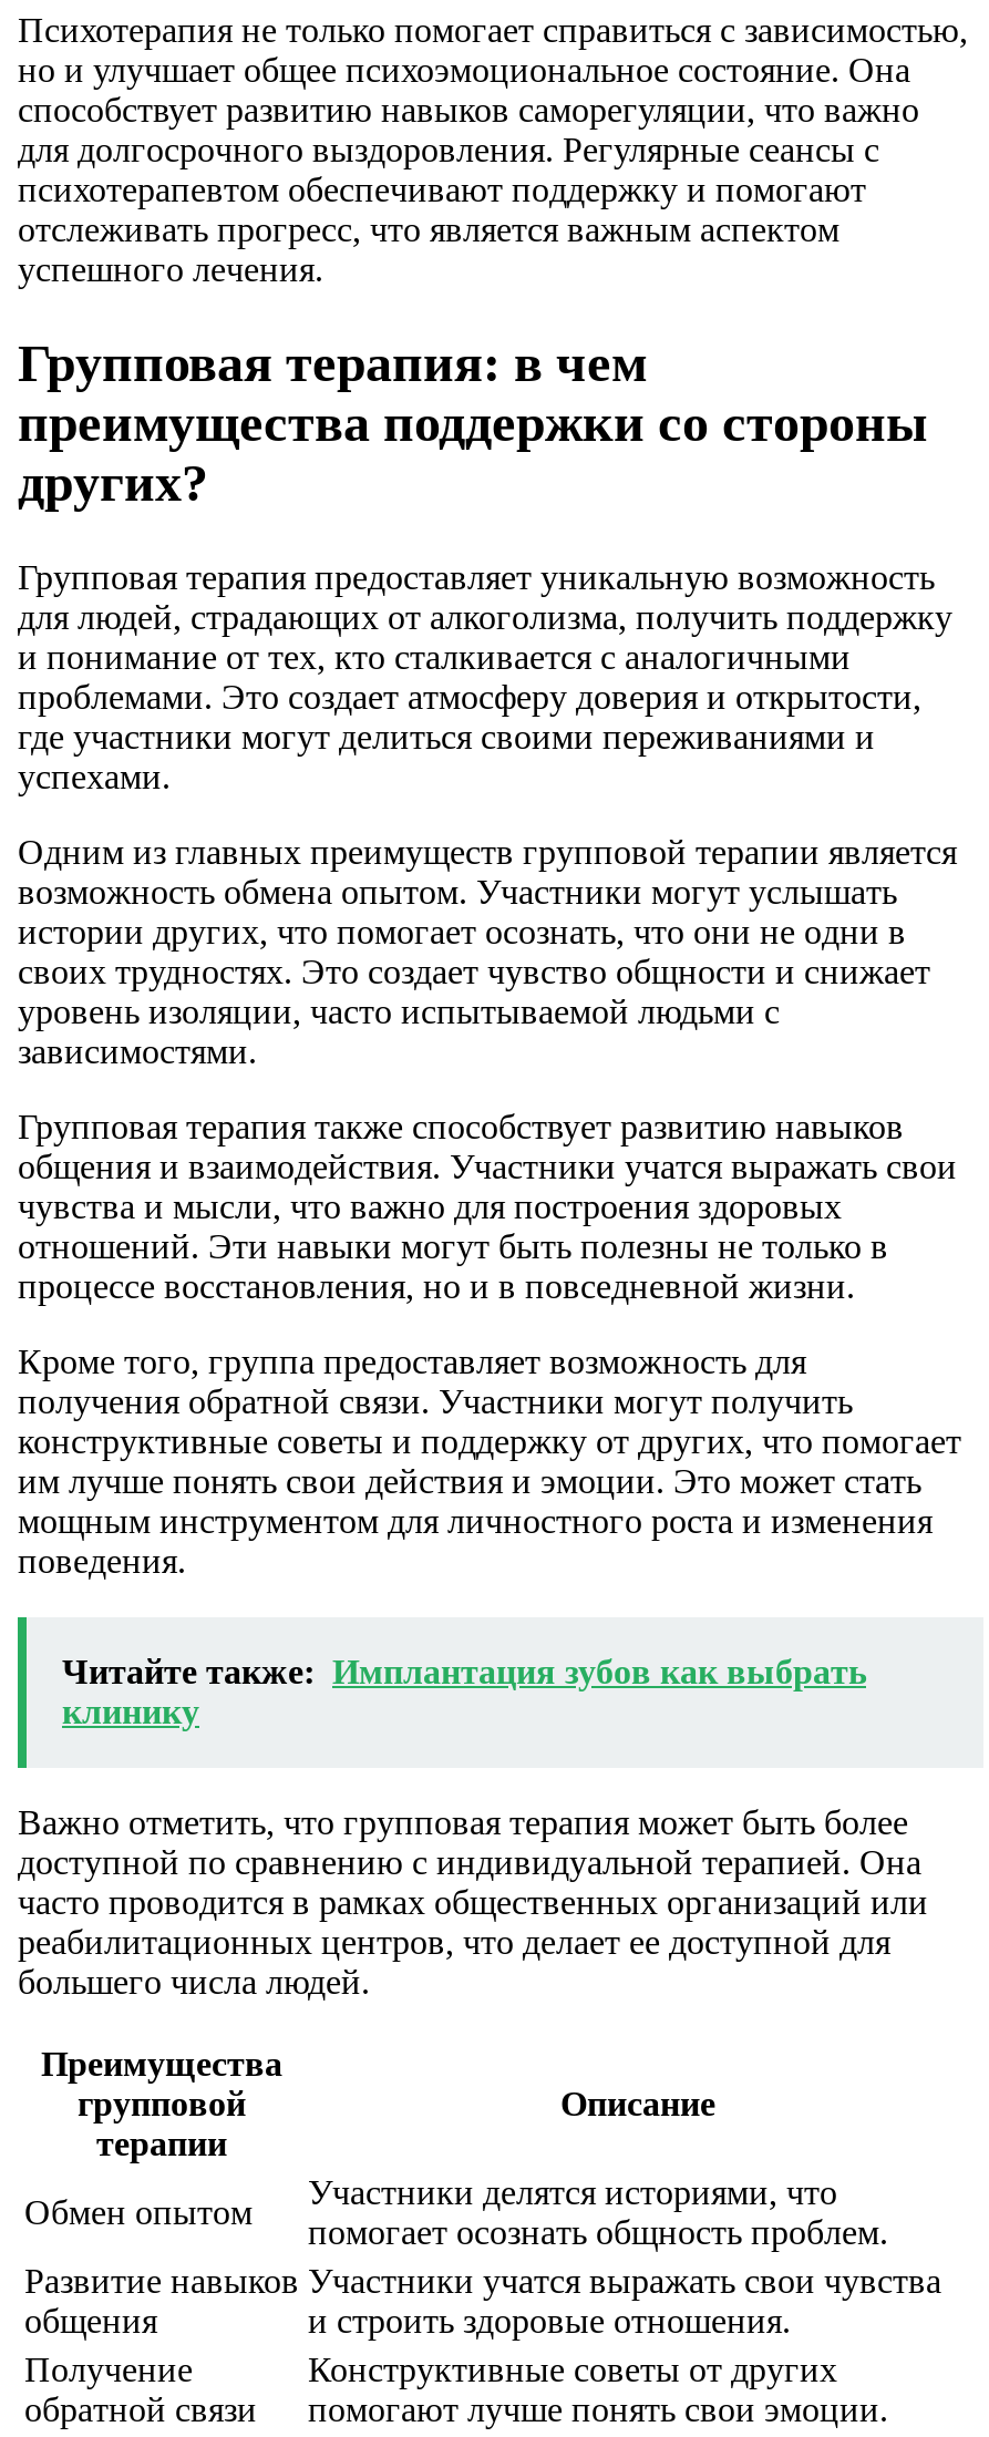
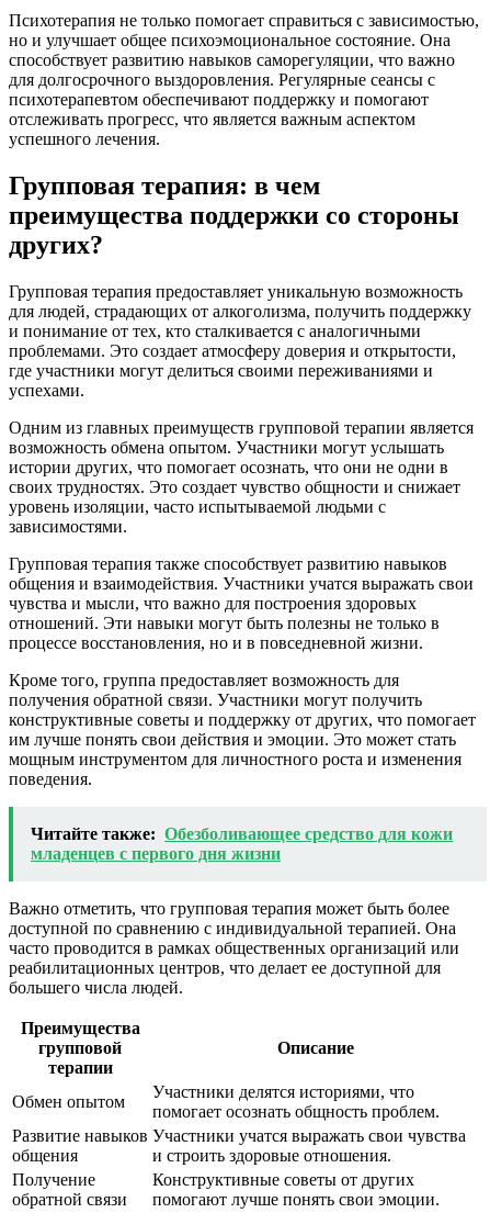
- Читайте также: Имплантация зубов как выбрать
- клинику
+ Читайте также: Обезболивающее средство для кожи
+ младенцев с первого дня жизни
